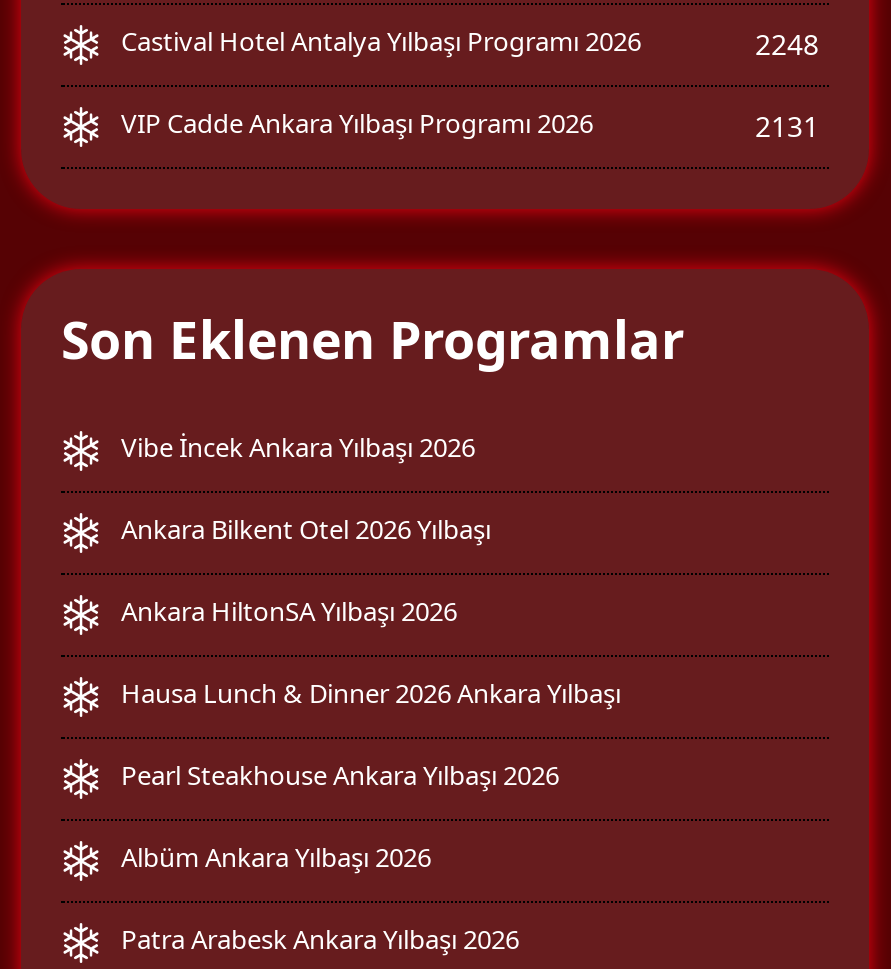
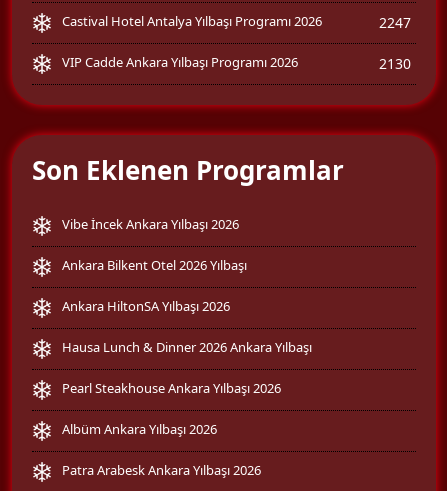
- 2248
+ 2247

- 2131
+ 2130
